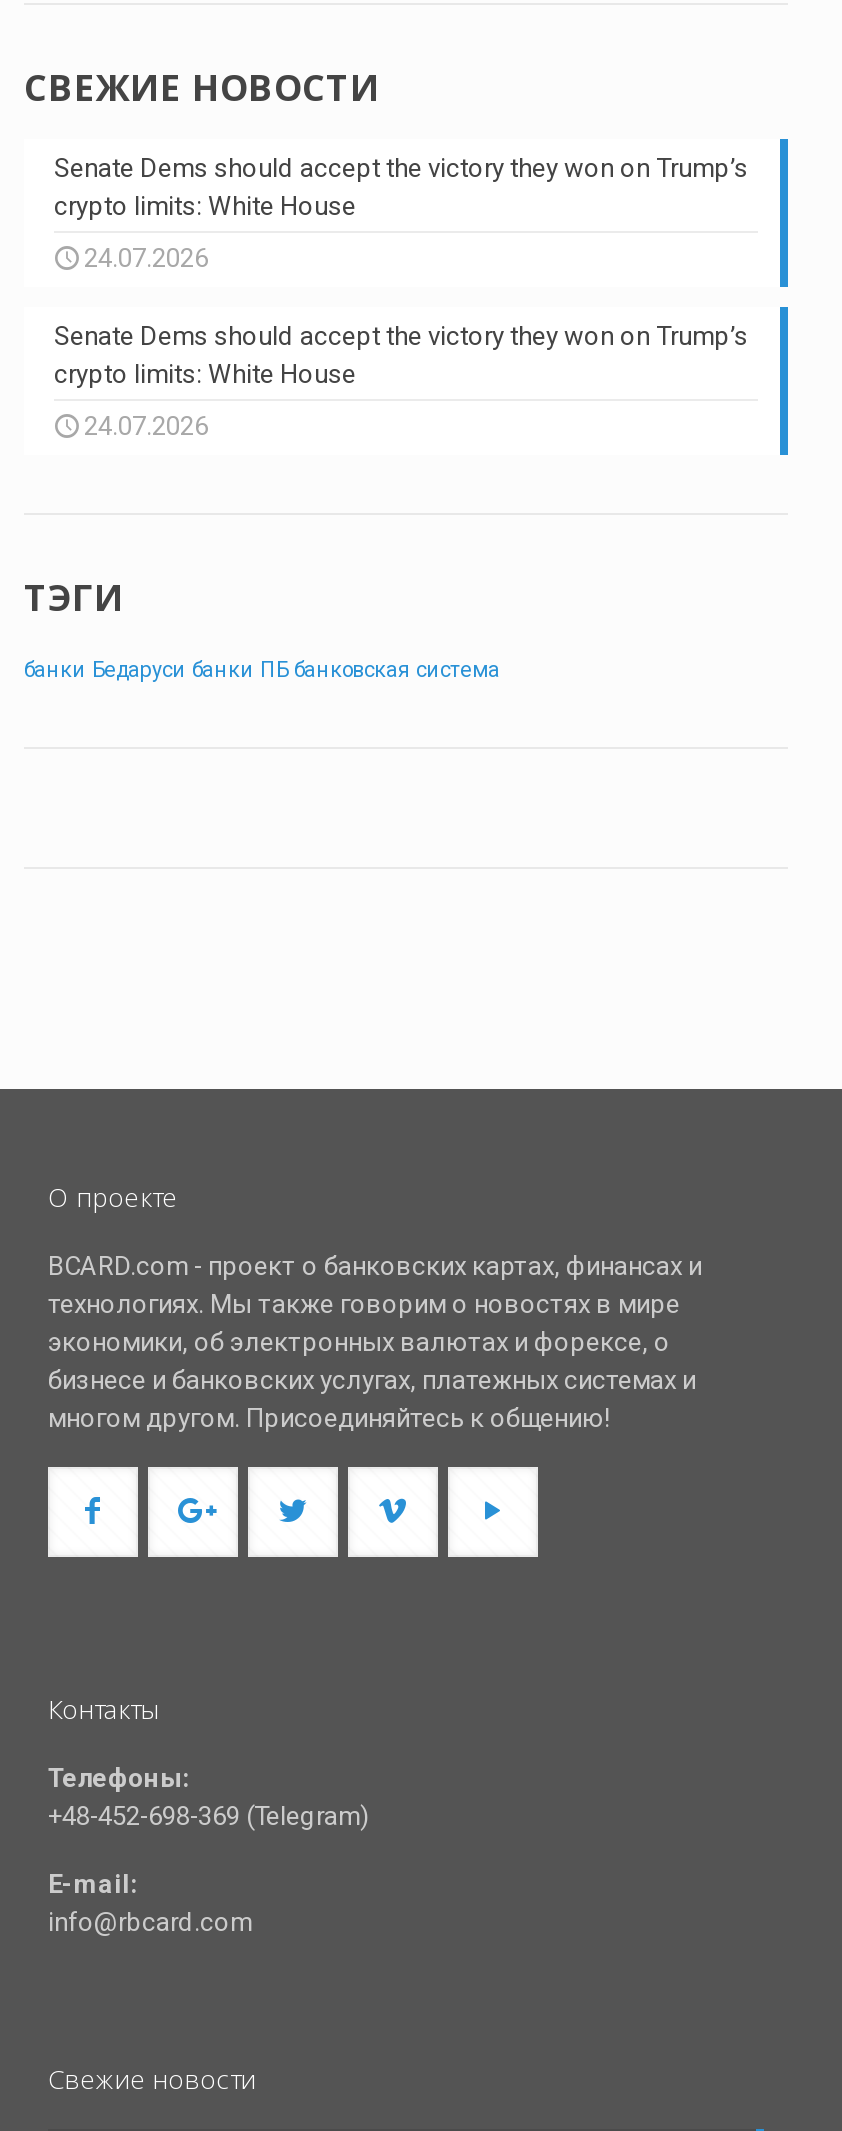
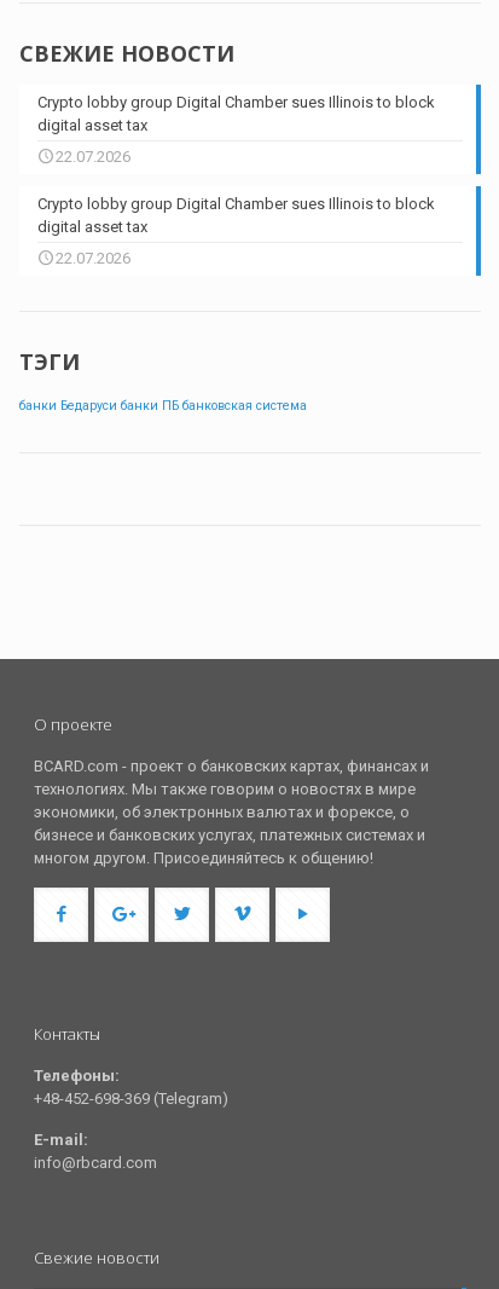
- Senate Dems should accept the victory they won on Trump’s
- crypto limits: White House
+ Crypto lobby group Digital Chamber sues Illinois to block
+ digital asset tax

- 24.07.2026
+ 22.07.2026

- Senate Dems should accept the victory they won on Trump’s
- crypto limits: White House
+ Crypto lobby group Digital Chamber sues Illinois to block
+ digital asset tax

- 24.07.2026
+ 22.07.2026
